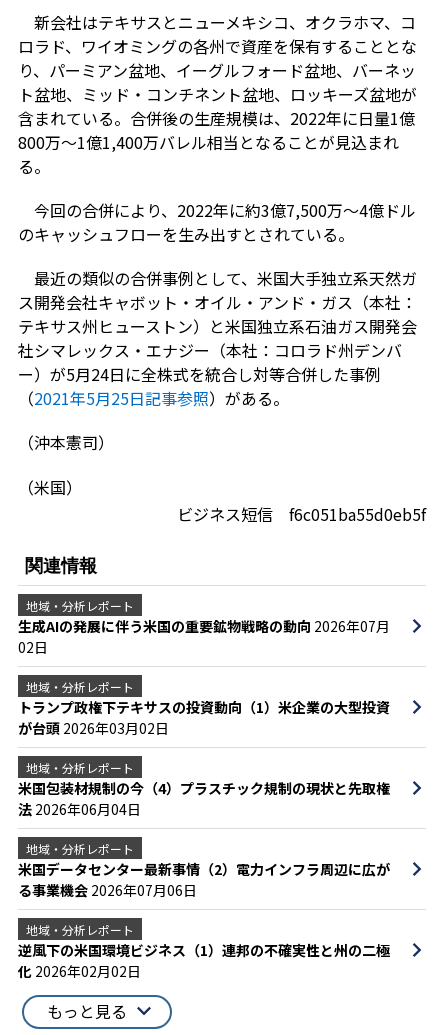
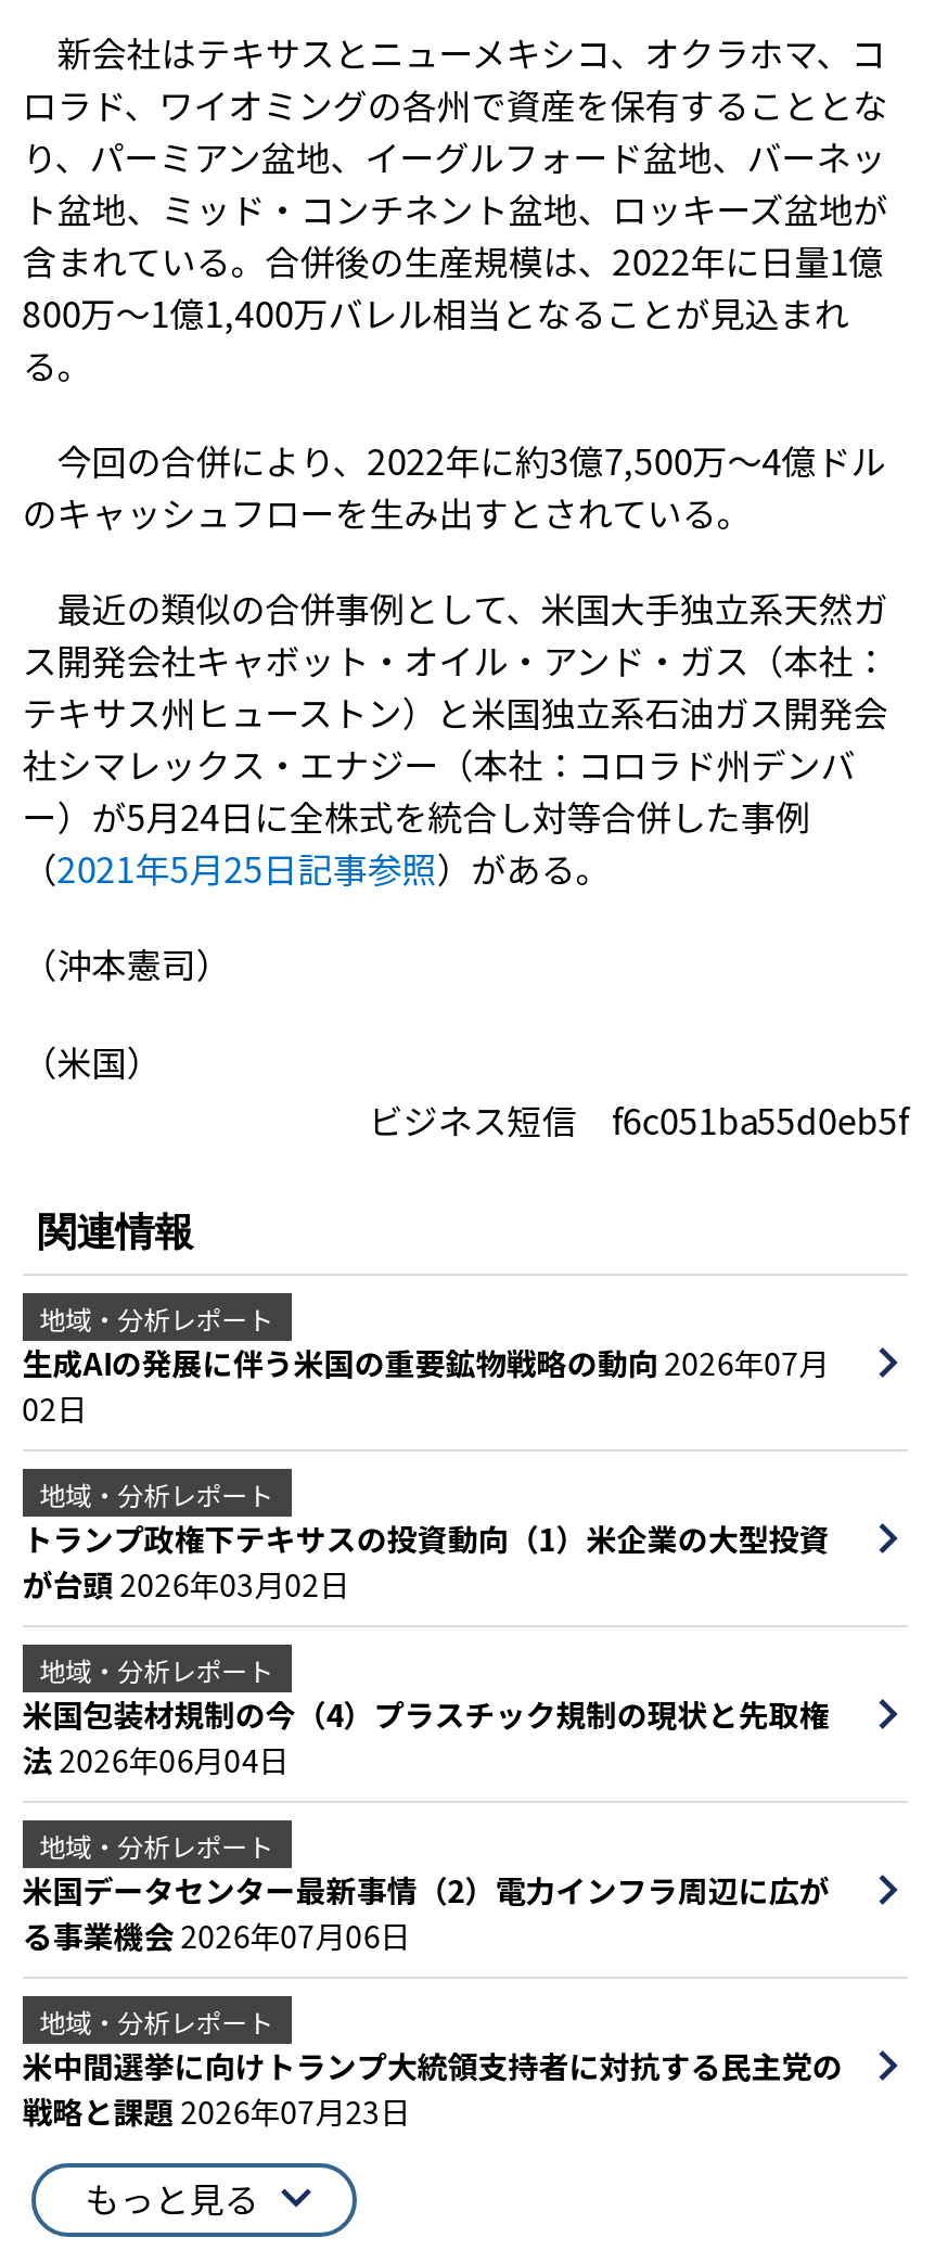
- 逆風下の米国環境ビジネス（1）連邦の不確実性と州の二極
- 化2026年02月02日
+ 米中間選挙に向けトランプ大統領支持者に対抗する民主党の
+ 戦略と課題2026年07月23日
